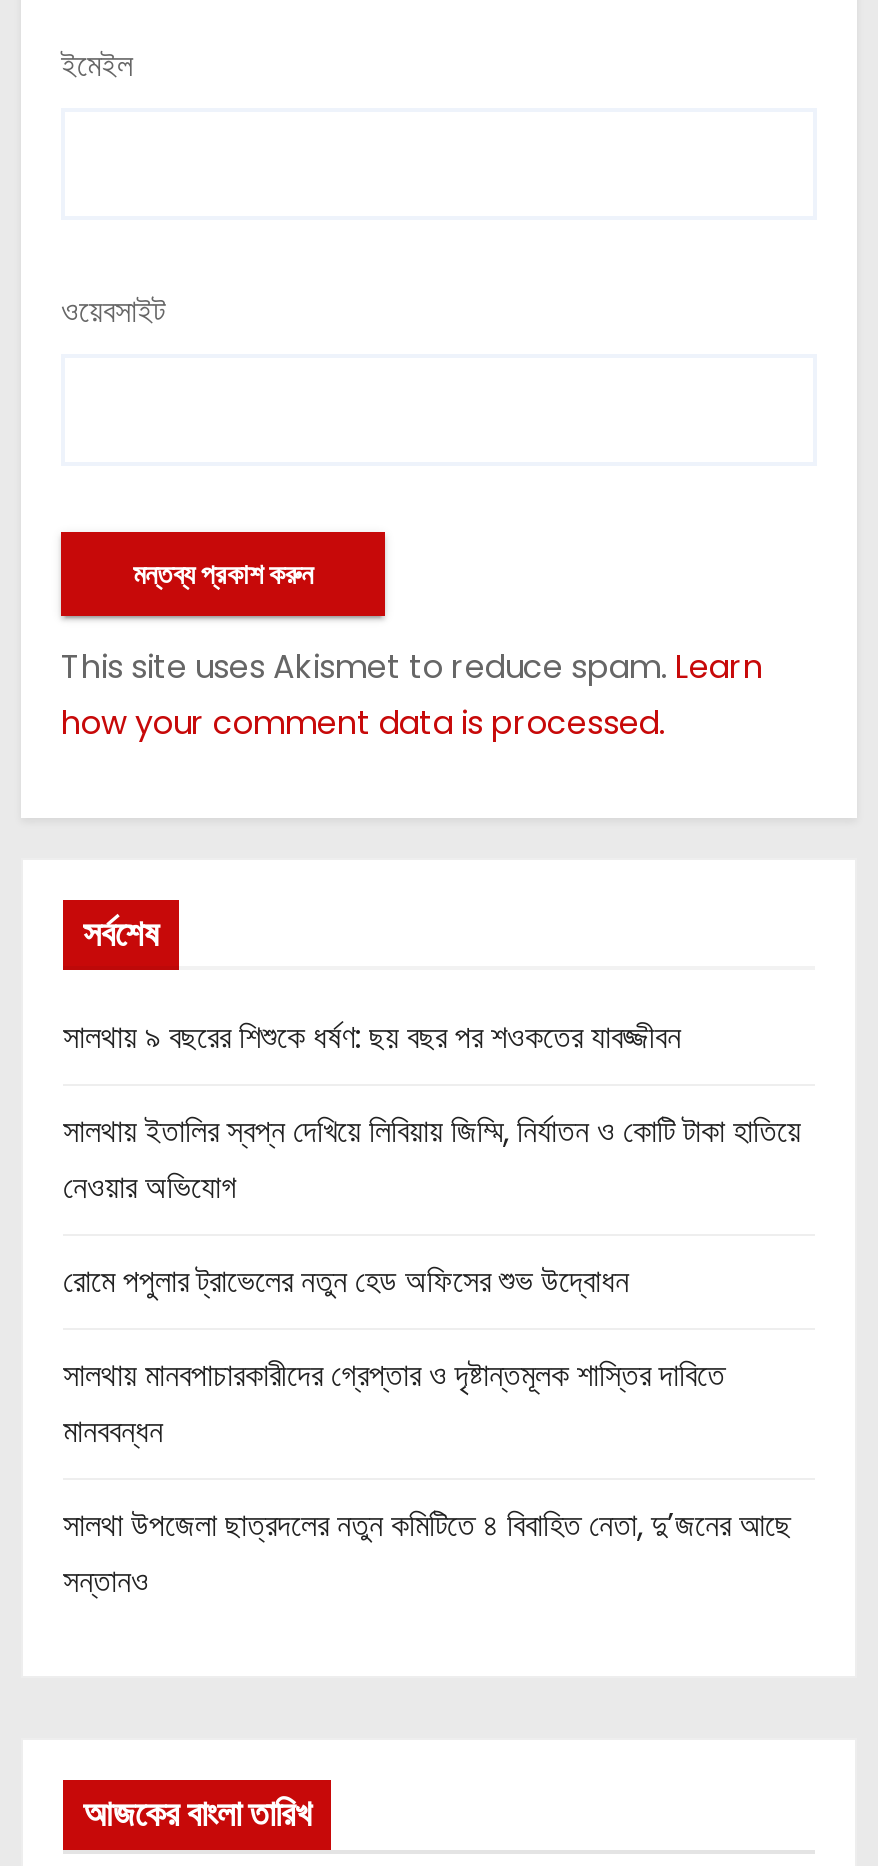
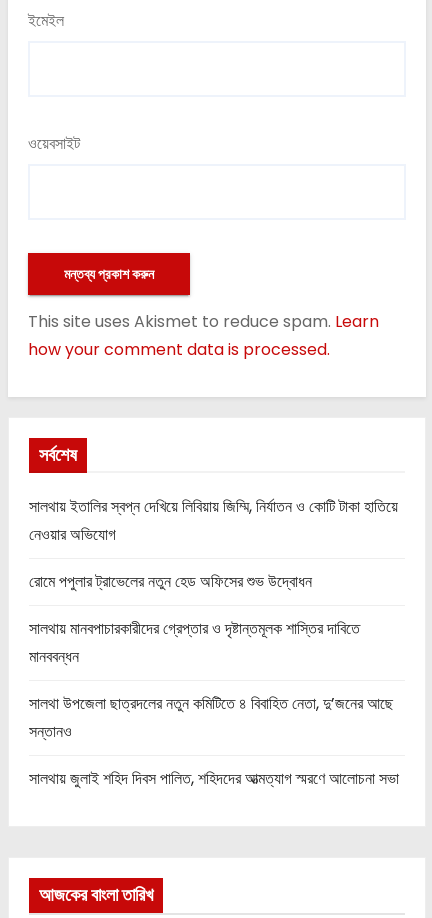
- সালথায় ৯ বছরের শিশুকে ধর্ষণ: ছয় বছর পর শওকতের যাবজ্জীবন

moved up: সালথায় ইতালির স্বপ্ন দেখিয়ে লিবিয়ায় জিম্মি, নির্যাতন ও কোটি টাকা হাতিয়ে | নেওয়ার অভিযোগ | রোমে পপুলার ট্রাভেলের নতুন হেড অফিসের শুভ উদ্বোধন | সালথায় মানবপাচারকারীদের গ্রেপ্তার ও দৃষ্টান্তমূলক শাস্তির দাবিতে | মানববন্ধন | সালথা উপজেলা ছাত্রদলের নতুন কমিটিতে ৪ বিবাহিত নেতা, দু’জনের আছে | সন্তানও

+ সালথায় জুলাই শহিদ দিবস পালিত, শহিদদের আত্মত্যাগ স্মরণে আলোচনা সভা
